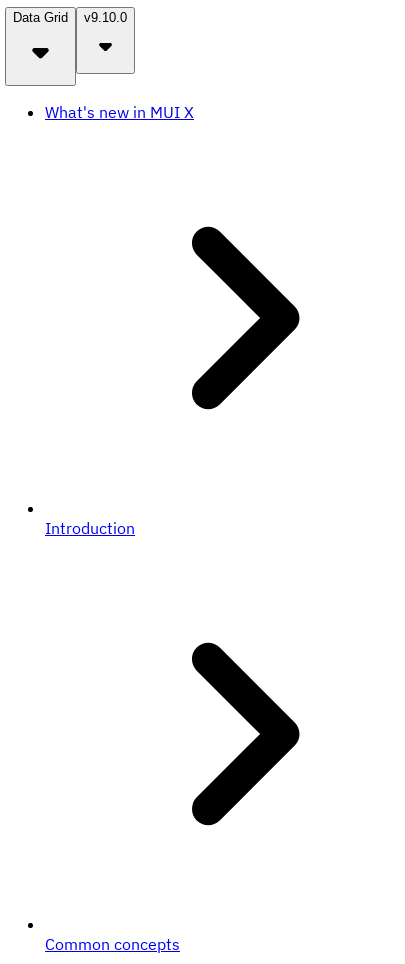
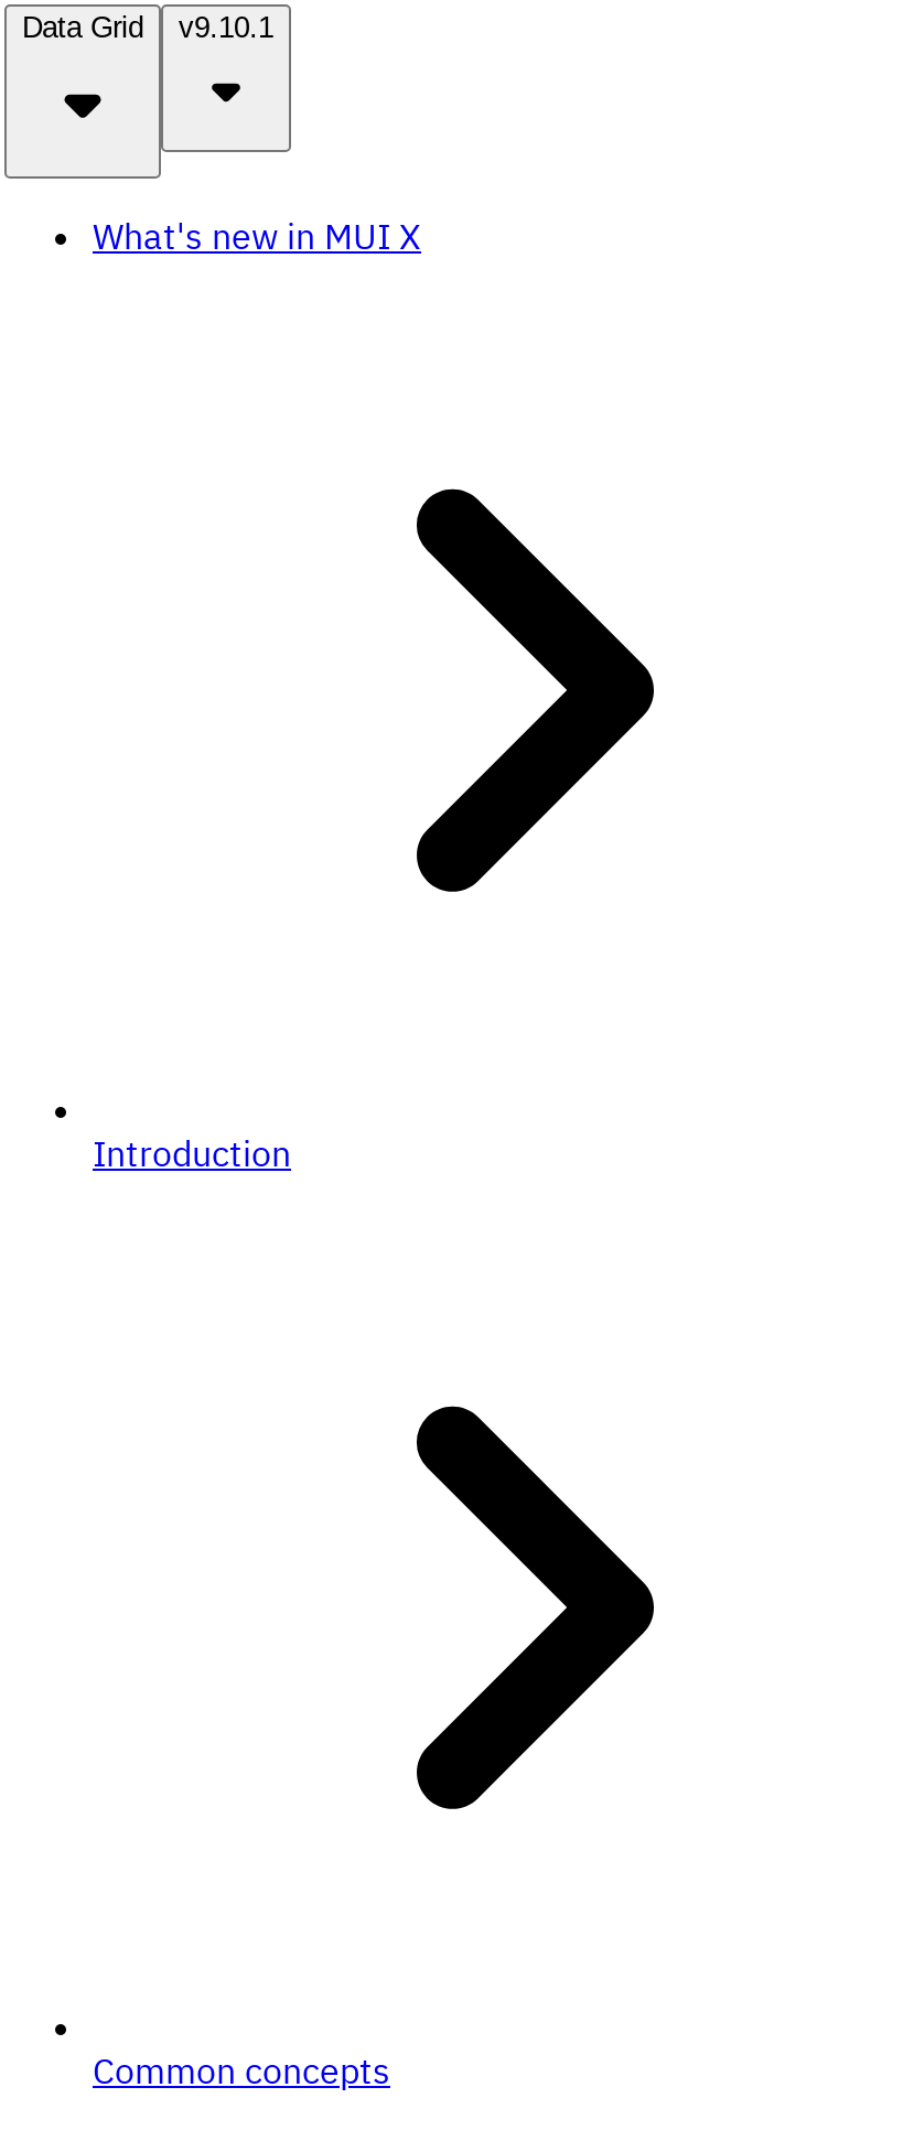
- Data Grid v9.10.0
+ Data Grid v9.10.1
